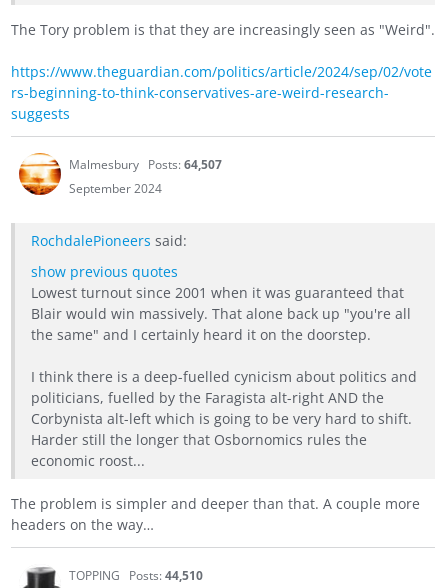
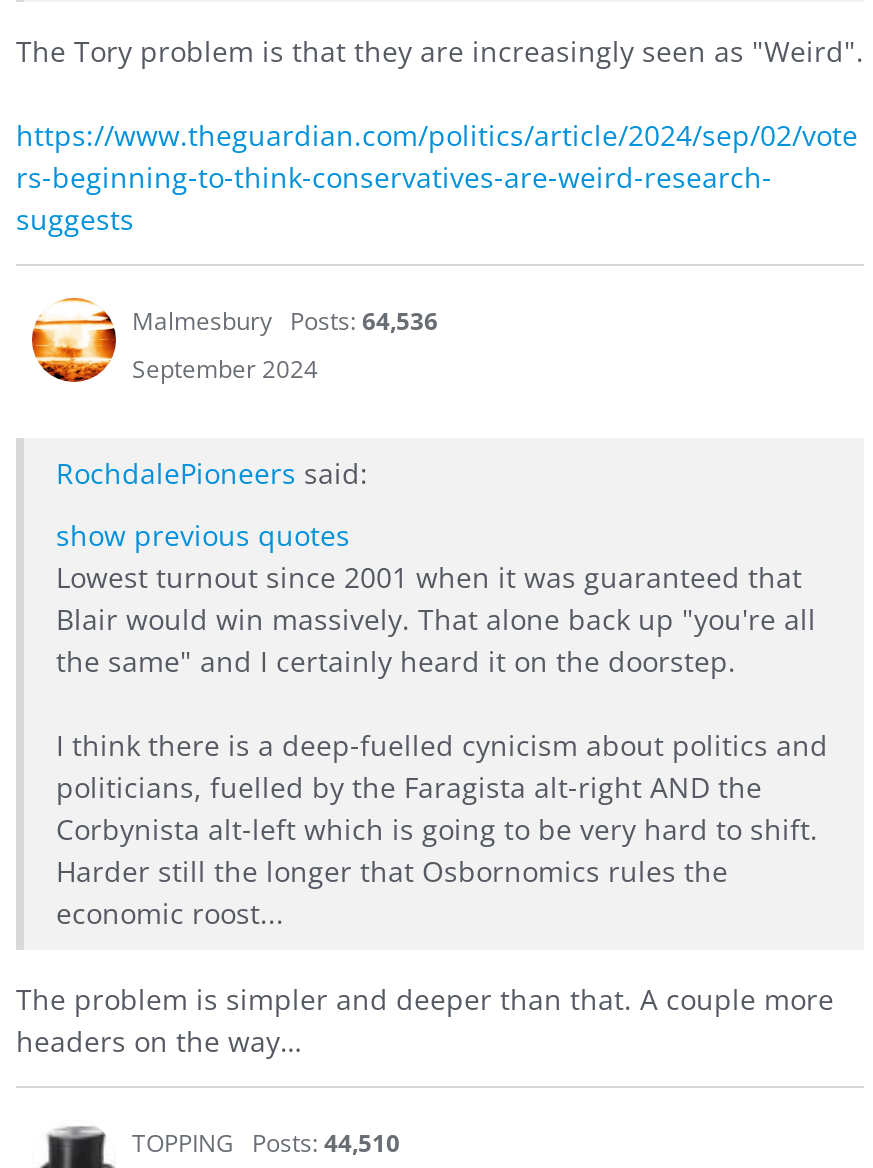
- Malmesbury Posts: 64,507
+ Malmesbury Posts: 64,536
